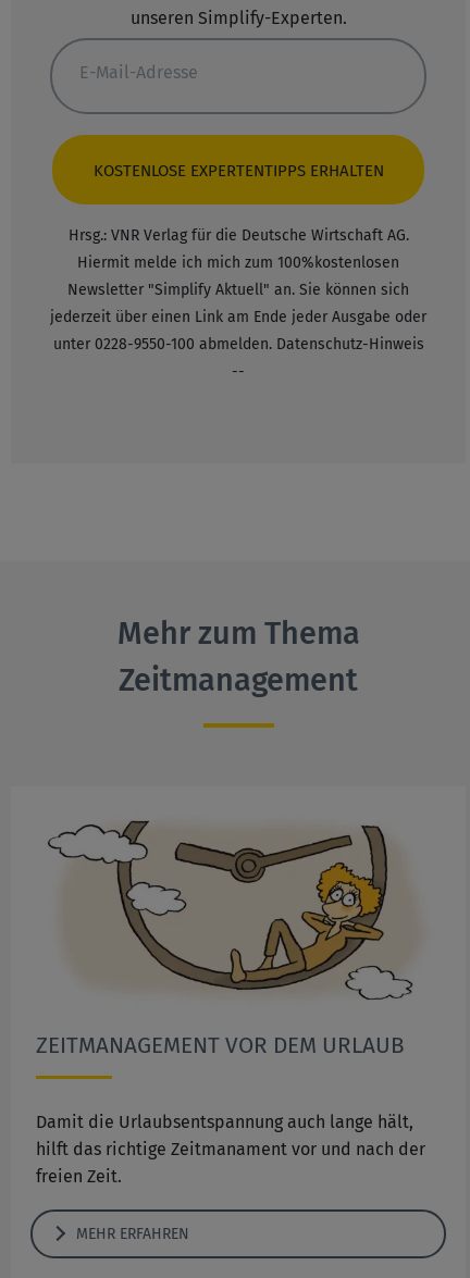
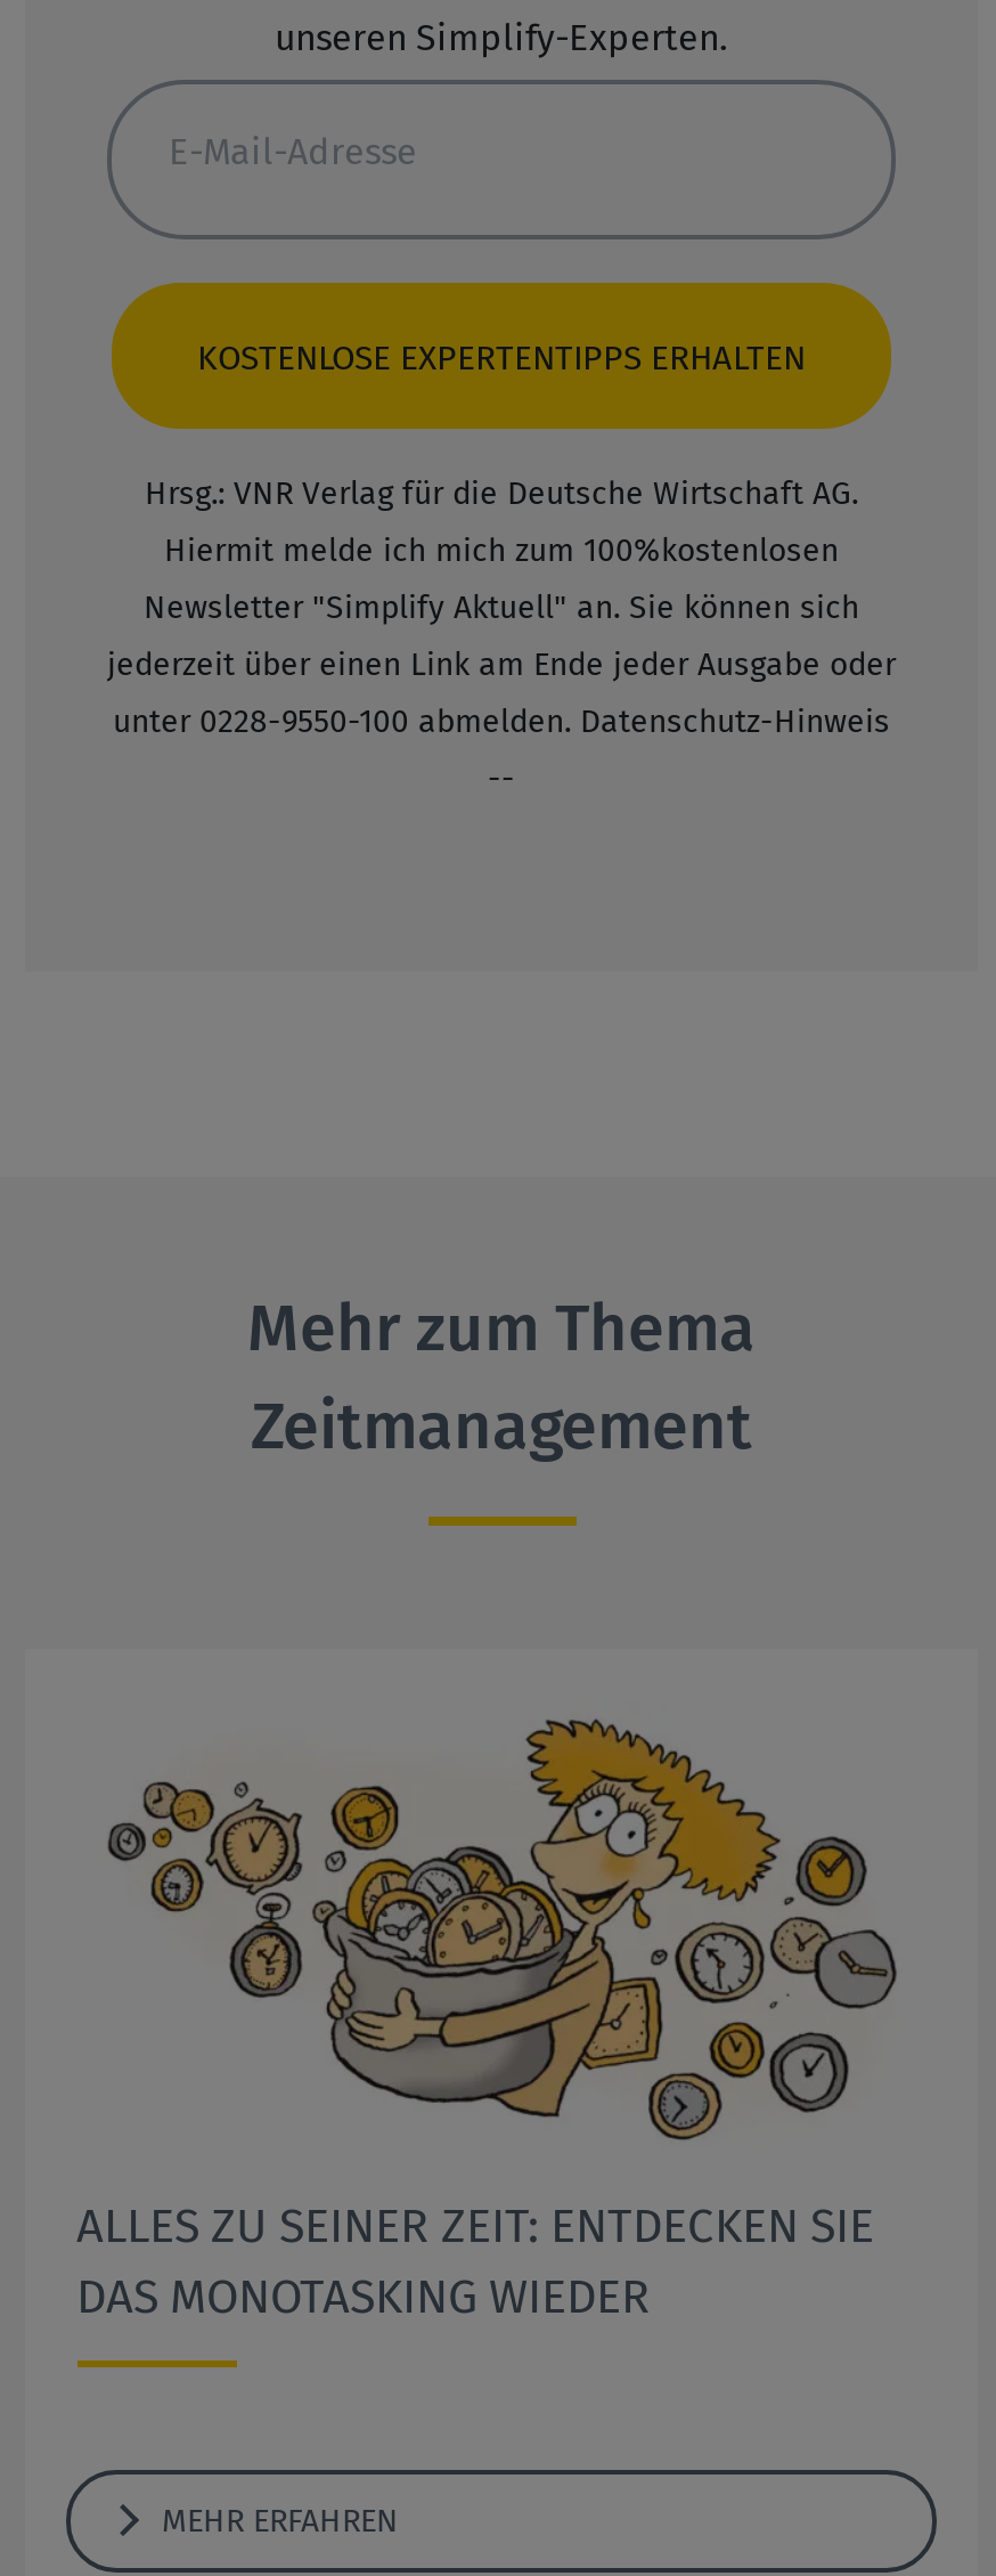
- [image]
+ [image]

- ZEITMANAGEMENT VOR DEM URLAUB
- Damit die Urlaubsentspannung auch lange hält,
- hilft das richtige Zeitmanament vor und nach der
- freien Zeit.
+ ALLES ZU SEINER ZEIT: ENTDECKEN SIE
+ DAS MONOTASKING WIEDER
